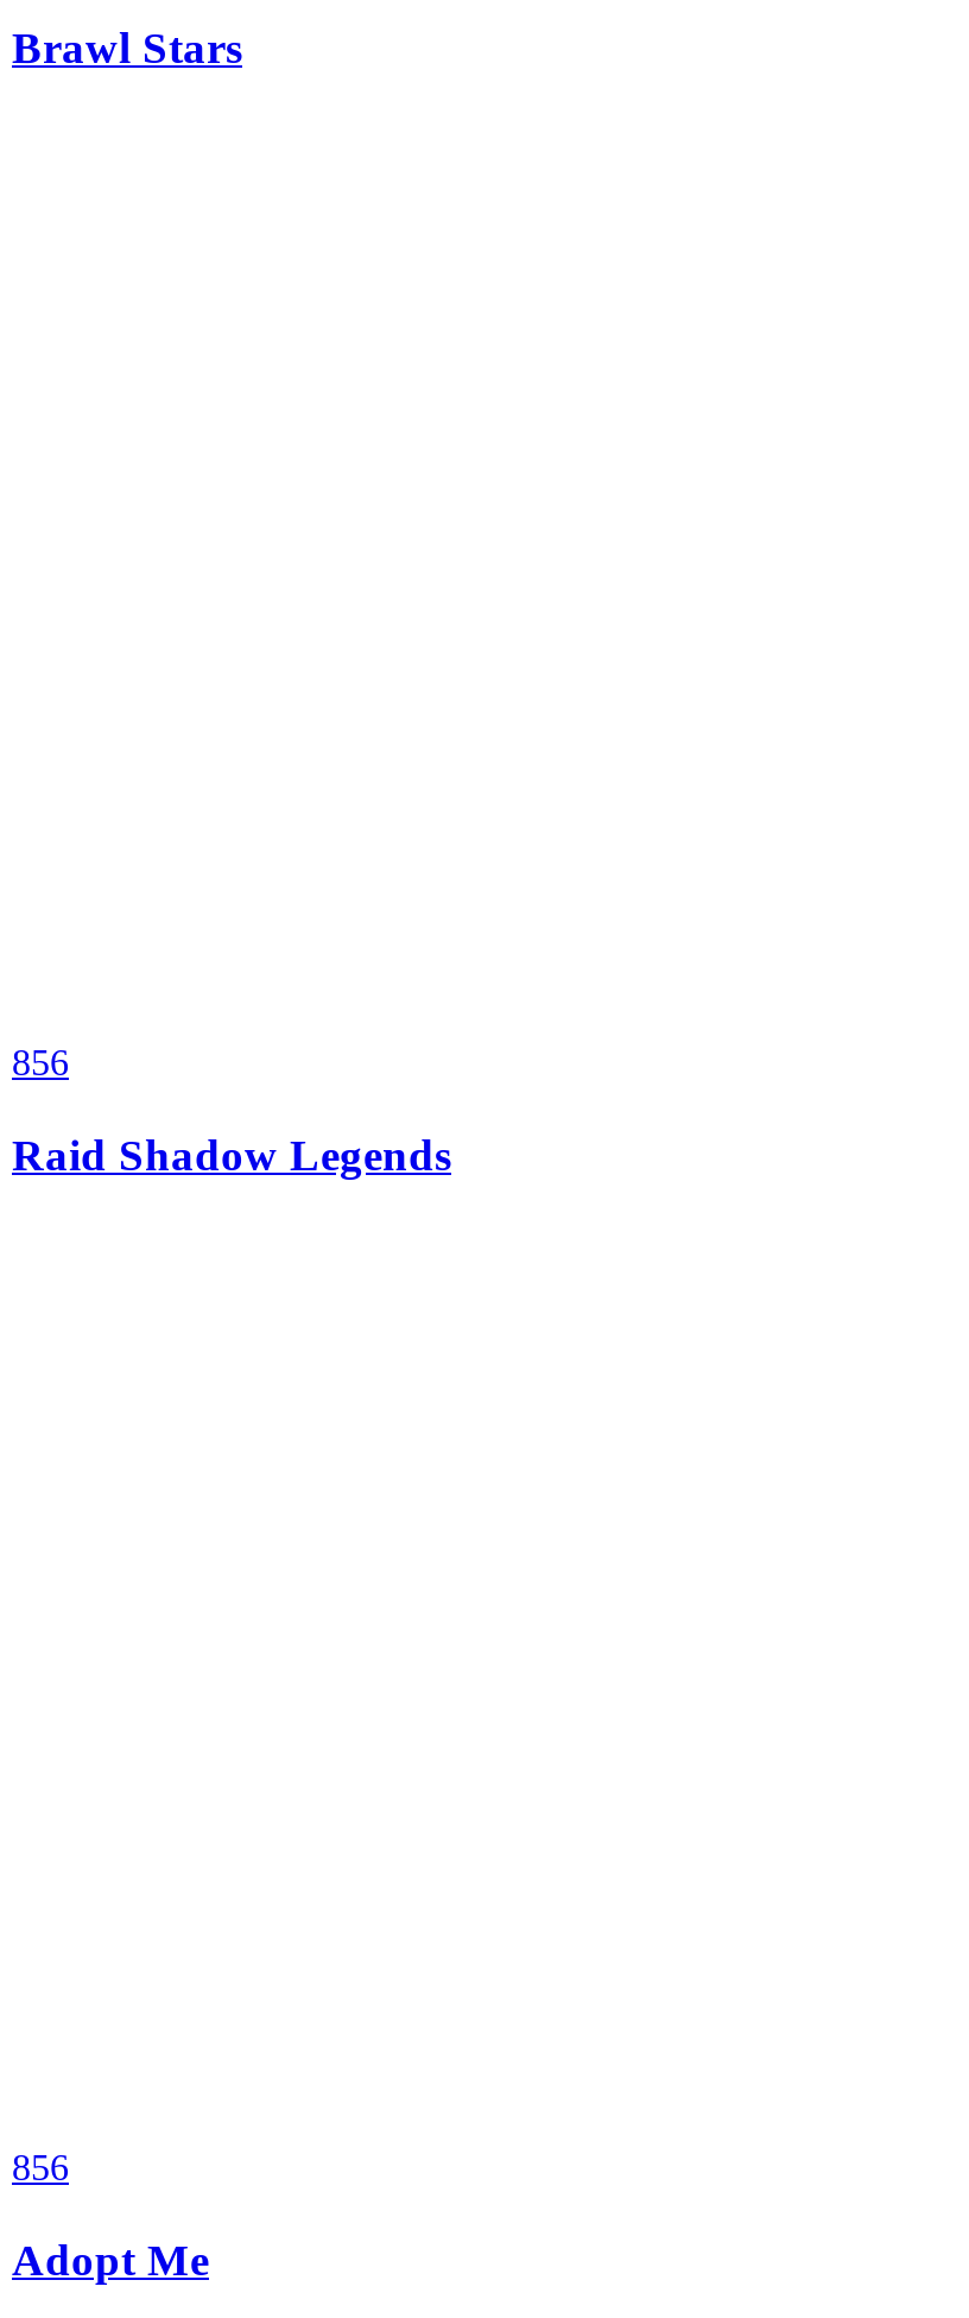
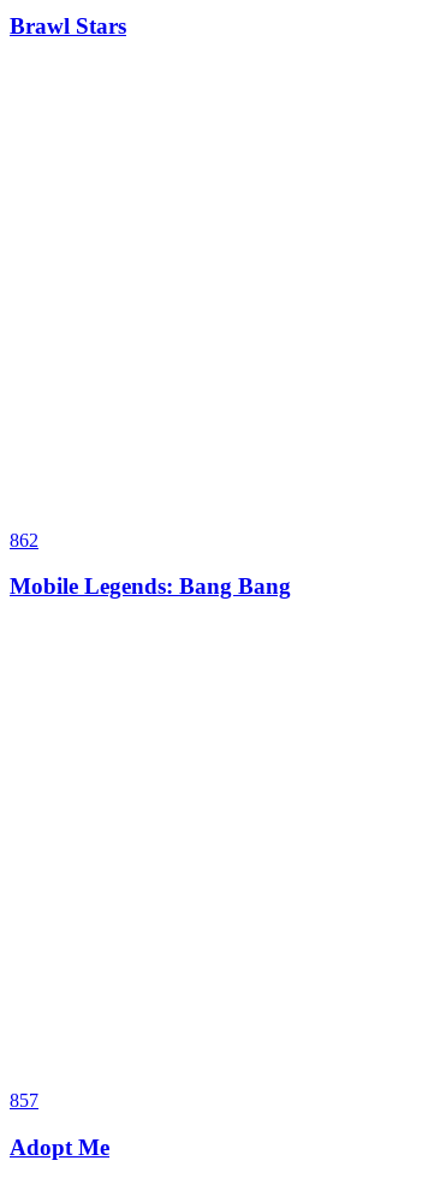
- 856
+ 862

- Raid Shadow Legends
+ Mobile Legends: Bang Bang

- 856
+ 857
